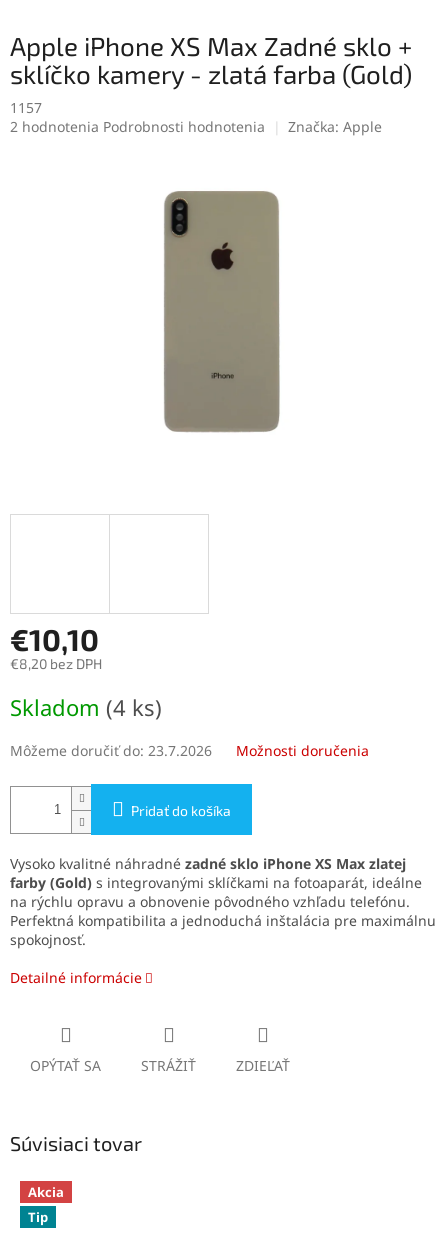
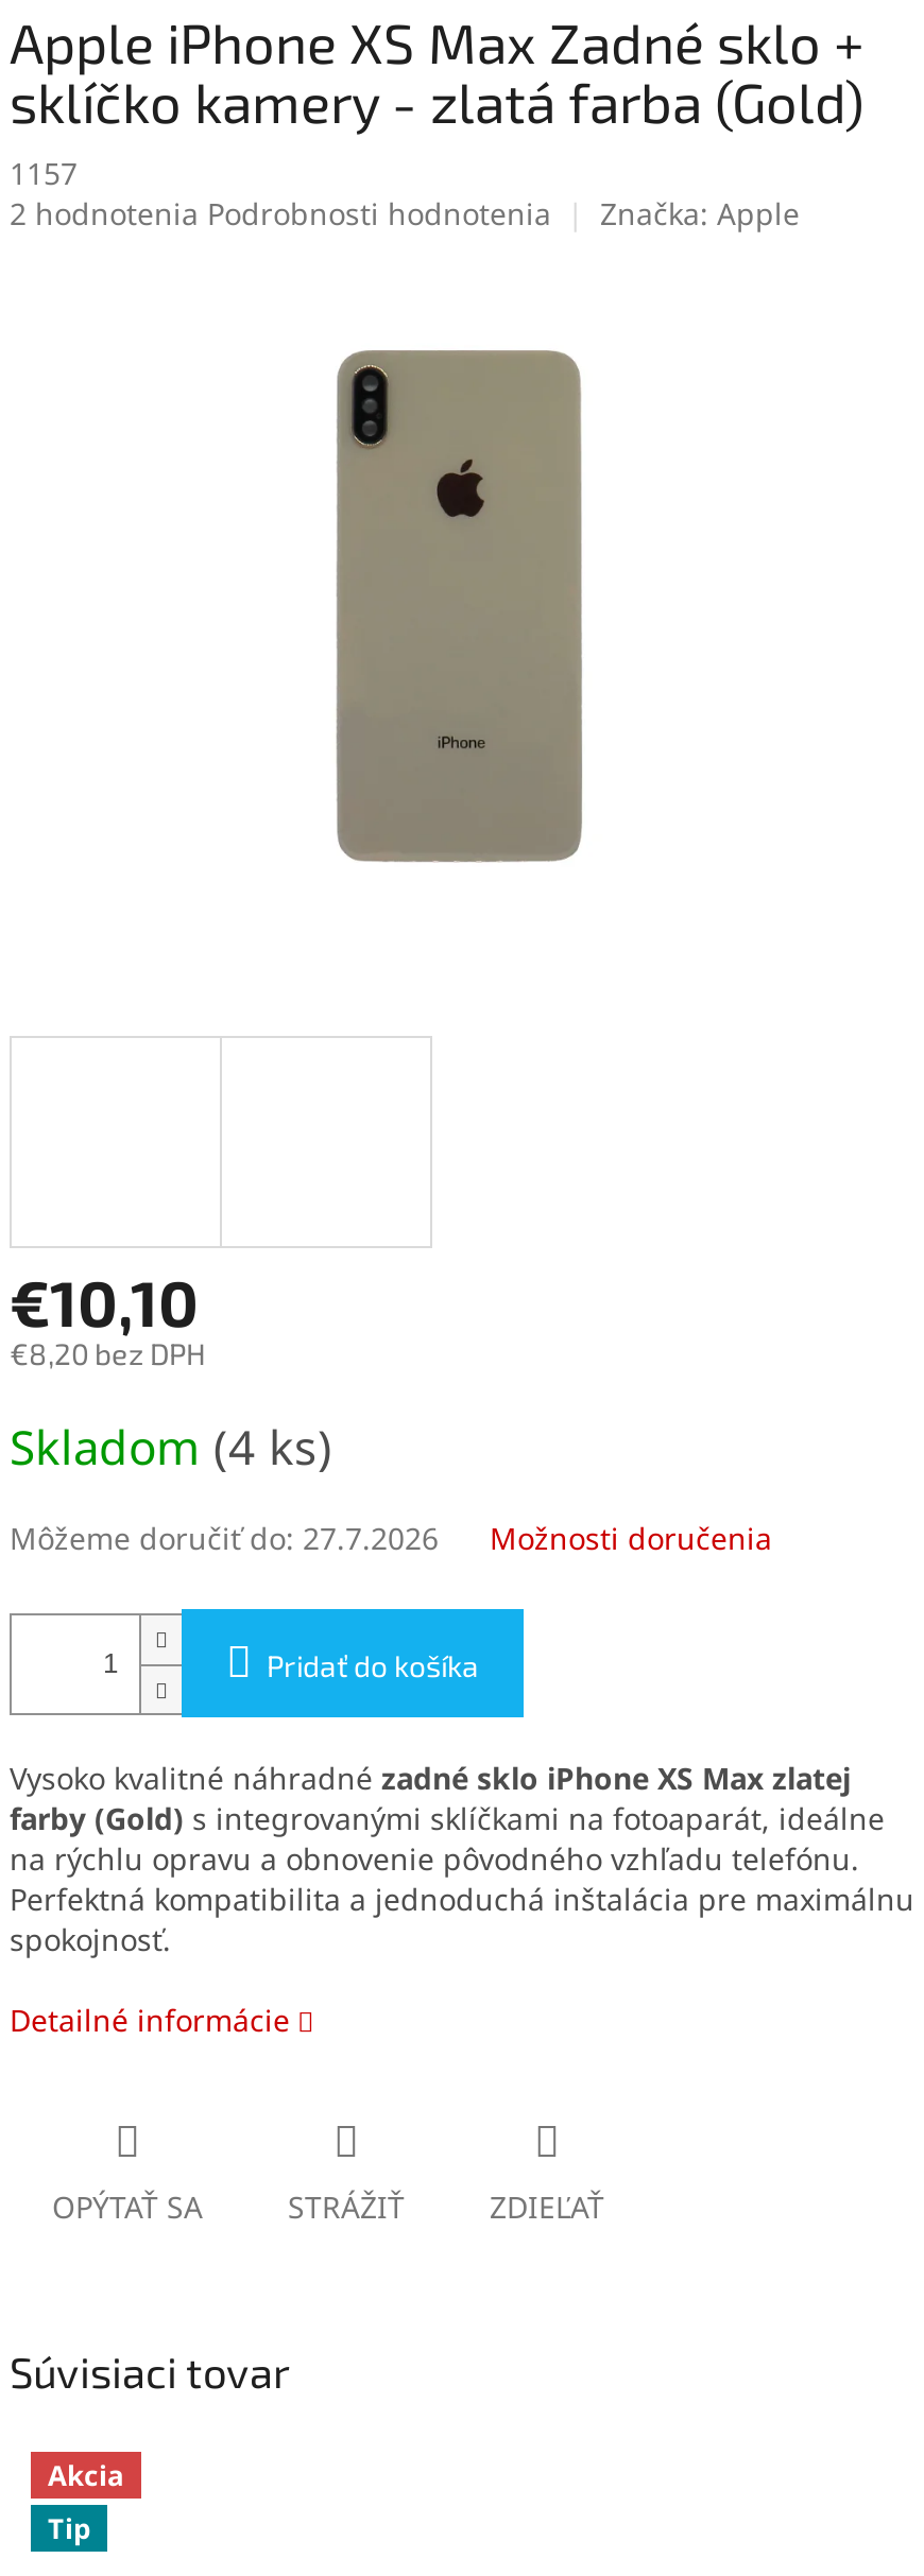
- Môžeme doručiť do: 23.7.2026
+ Môžeme doručiť do: 27.7.2026
